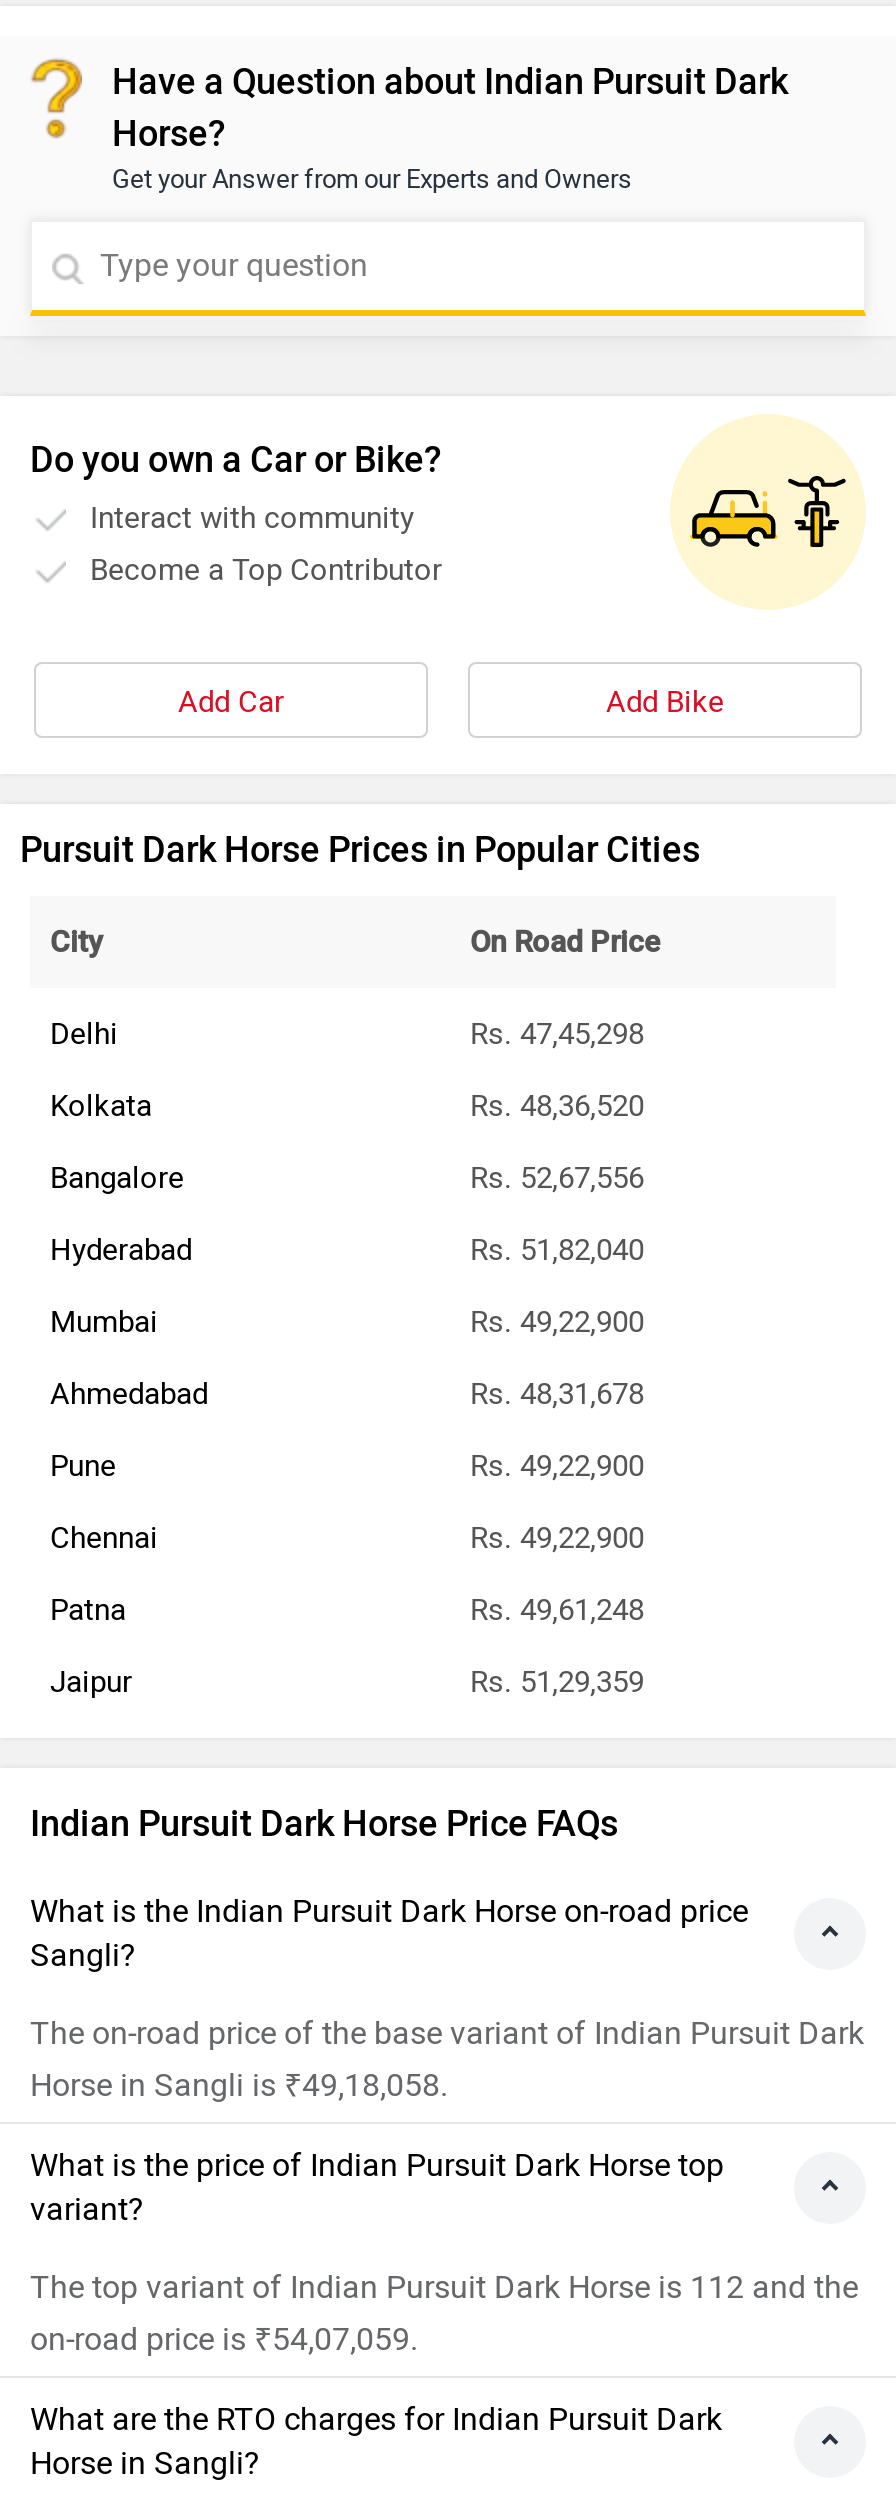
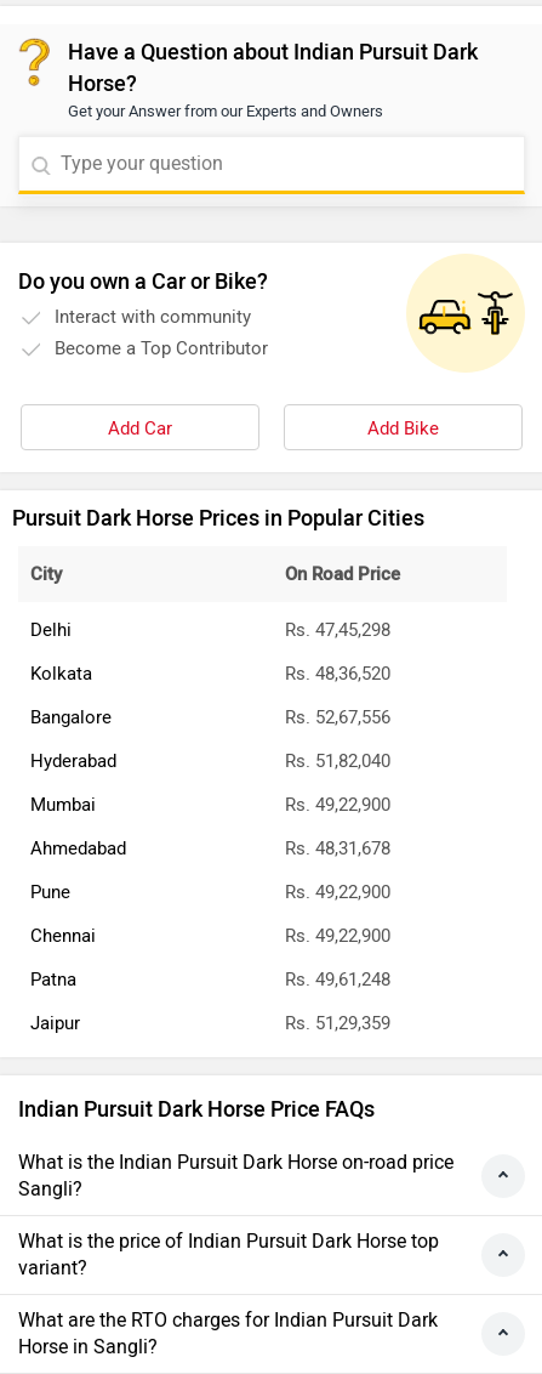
- The on-road price of the base variant of Indian Pursuit Dark
- Horse in Sangli is ₹49,18,058.

- The top variant of Indian Pursuit Dark Horse is 112 and the
- on-road price is ₹54,07,059.
